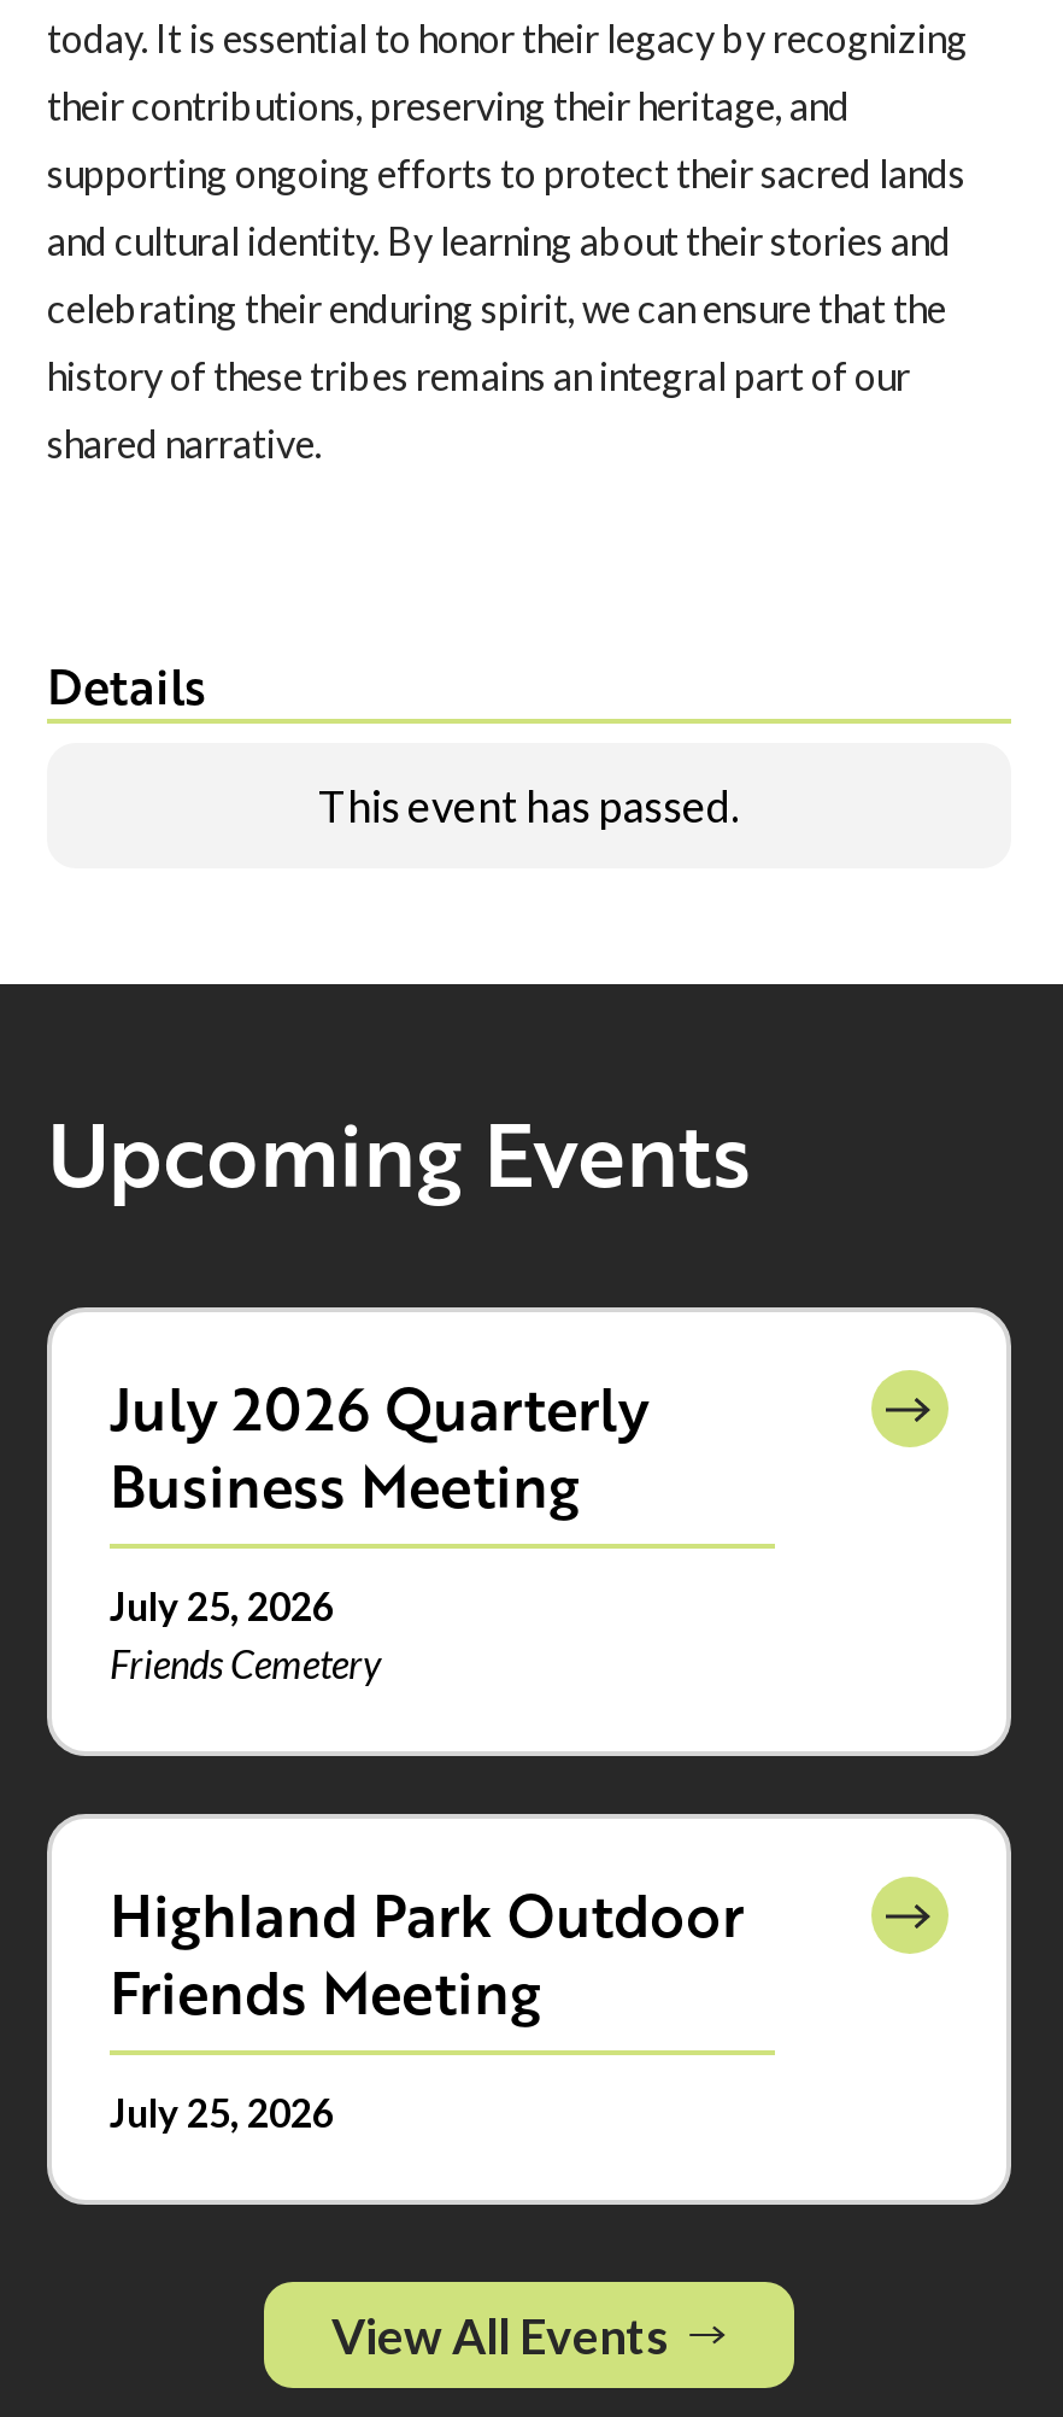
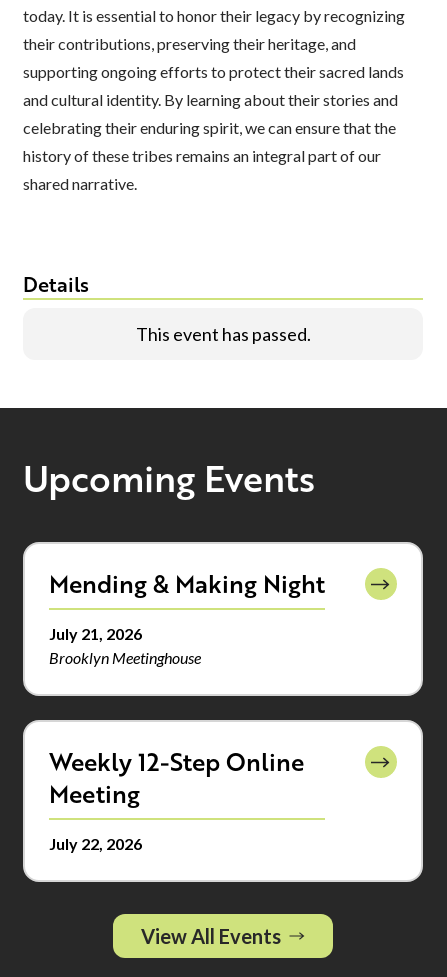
- July 2026 Quarterly
- Business Meeting
+ Mending & Making Night

- July 25, 2026
- Friends Cemetery
+ July 21, 2026
+ Brooklyn Meetinghouse

- Highland Park Outdoor
- Friends Meeting
+ Weekly 12-Step Online
+ Meeting

- July 25, 2026
+ July 22, 2026
